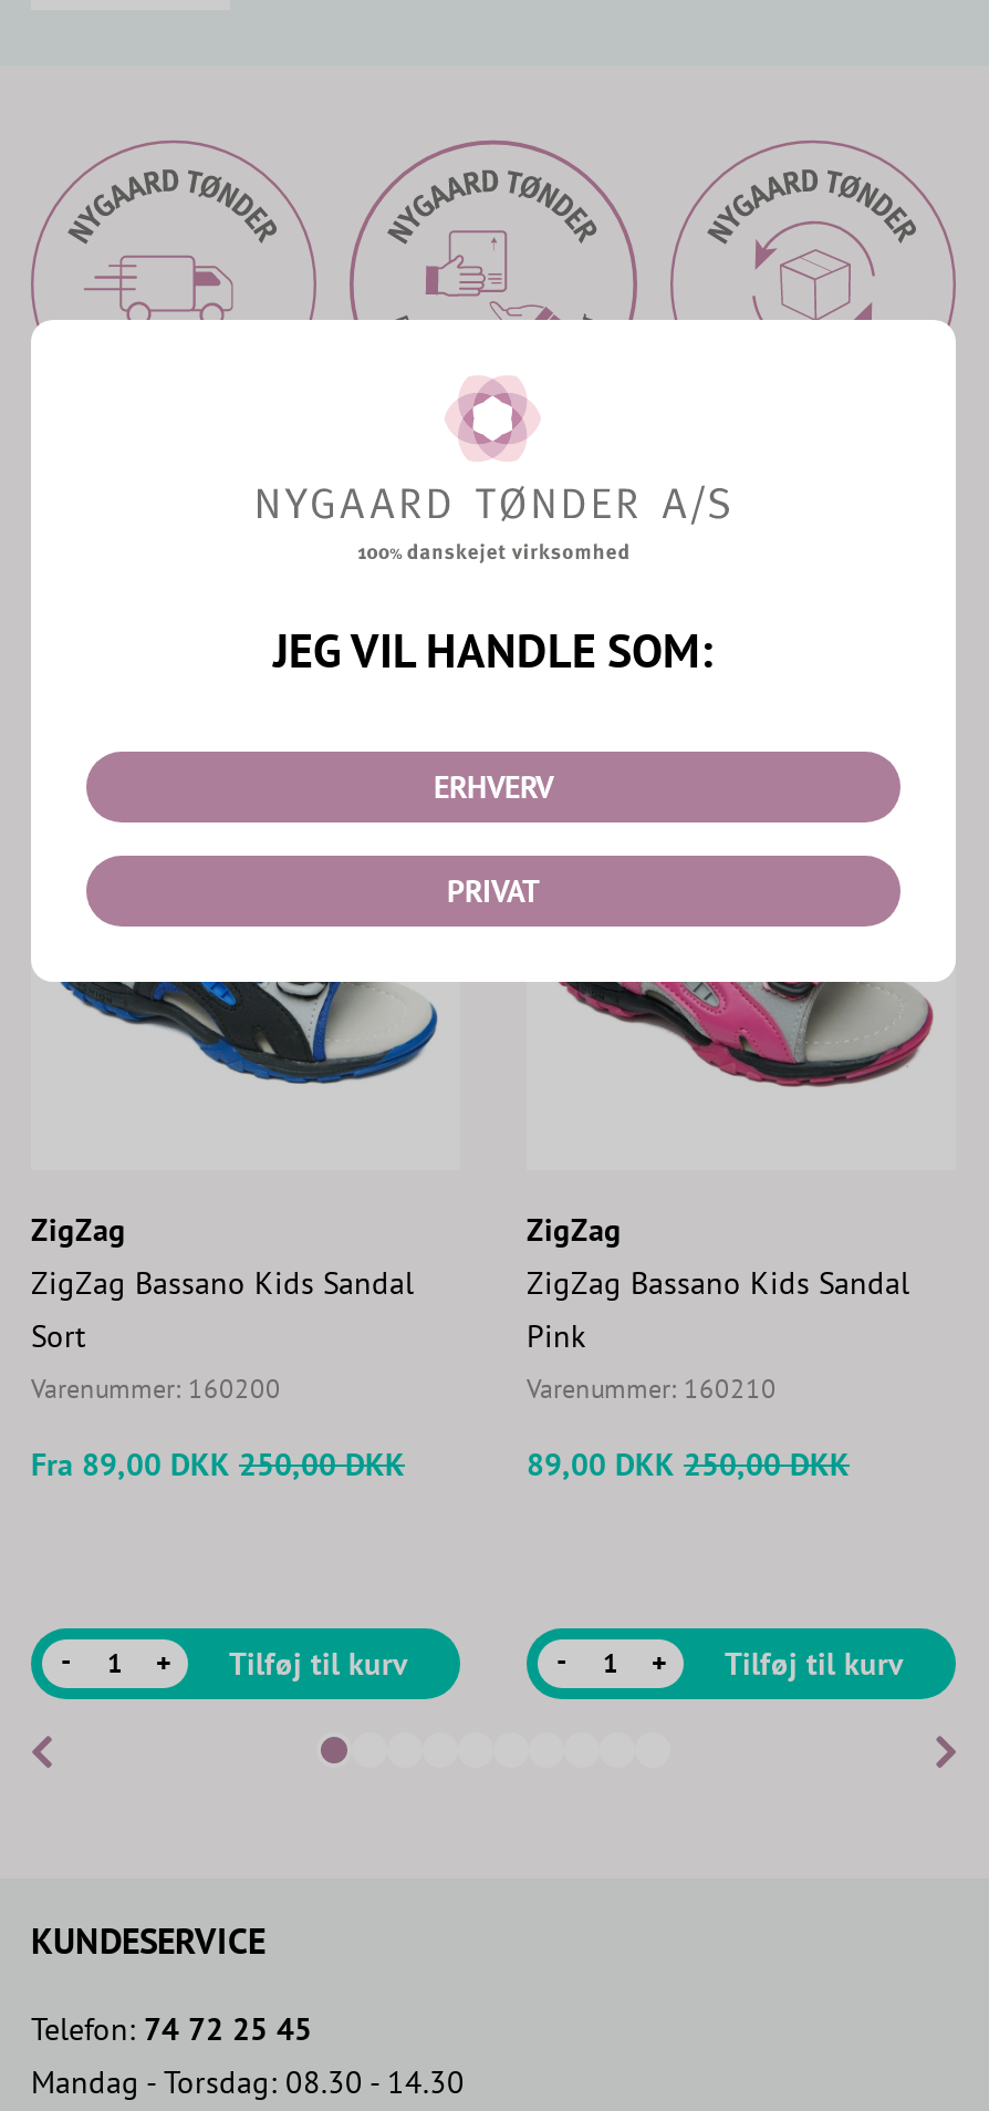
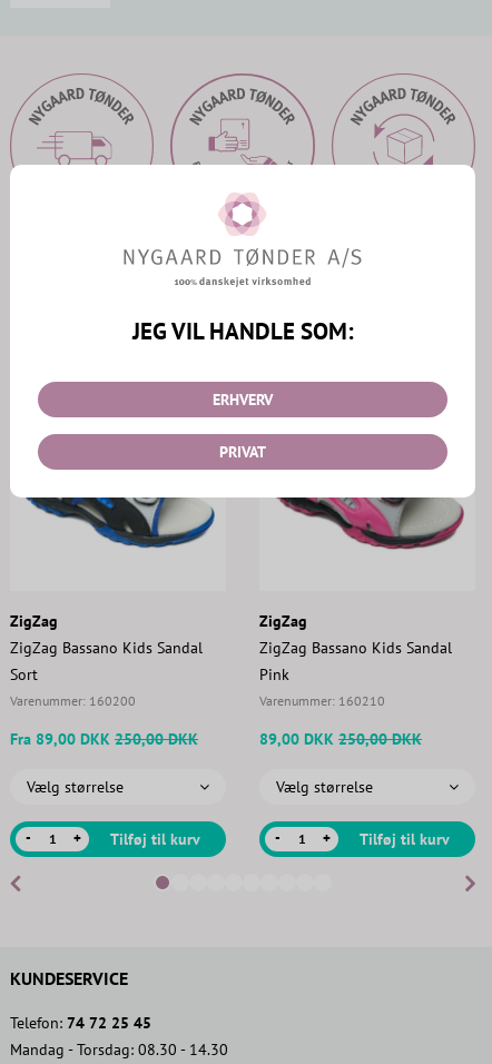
+ Vælg størrelse

+ Vælg størrelse
